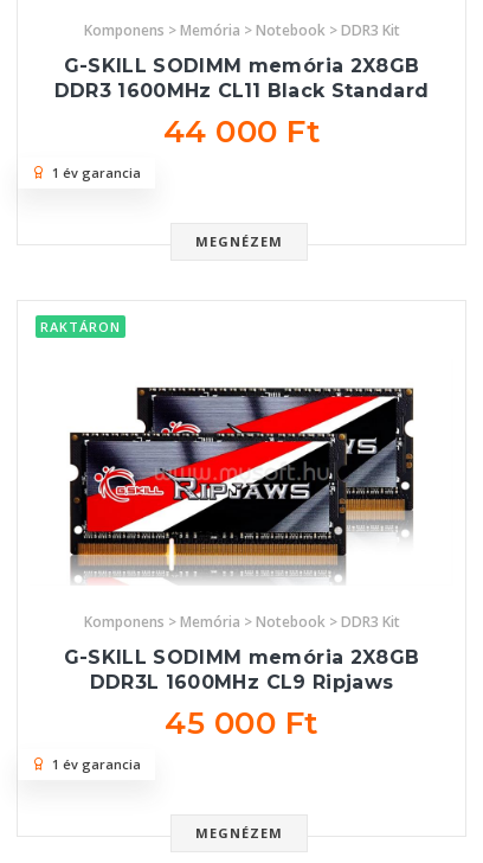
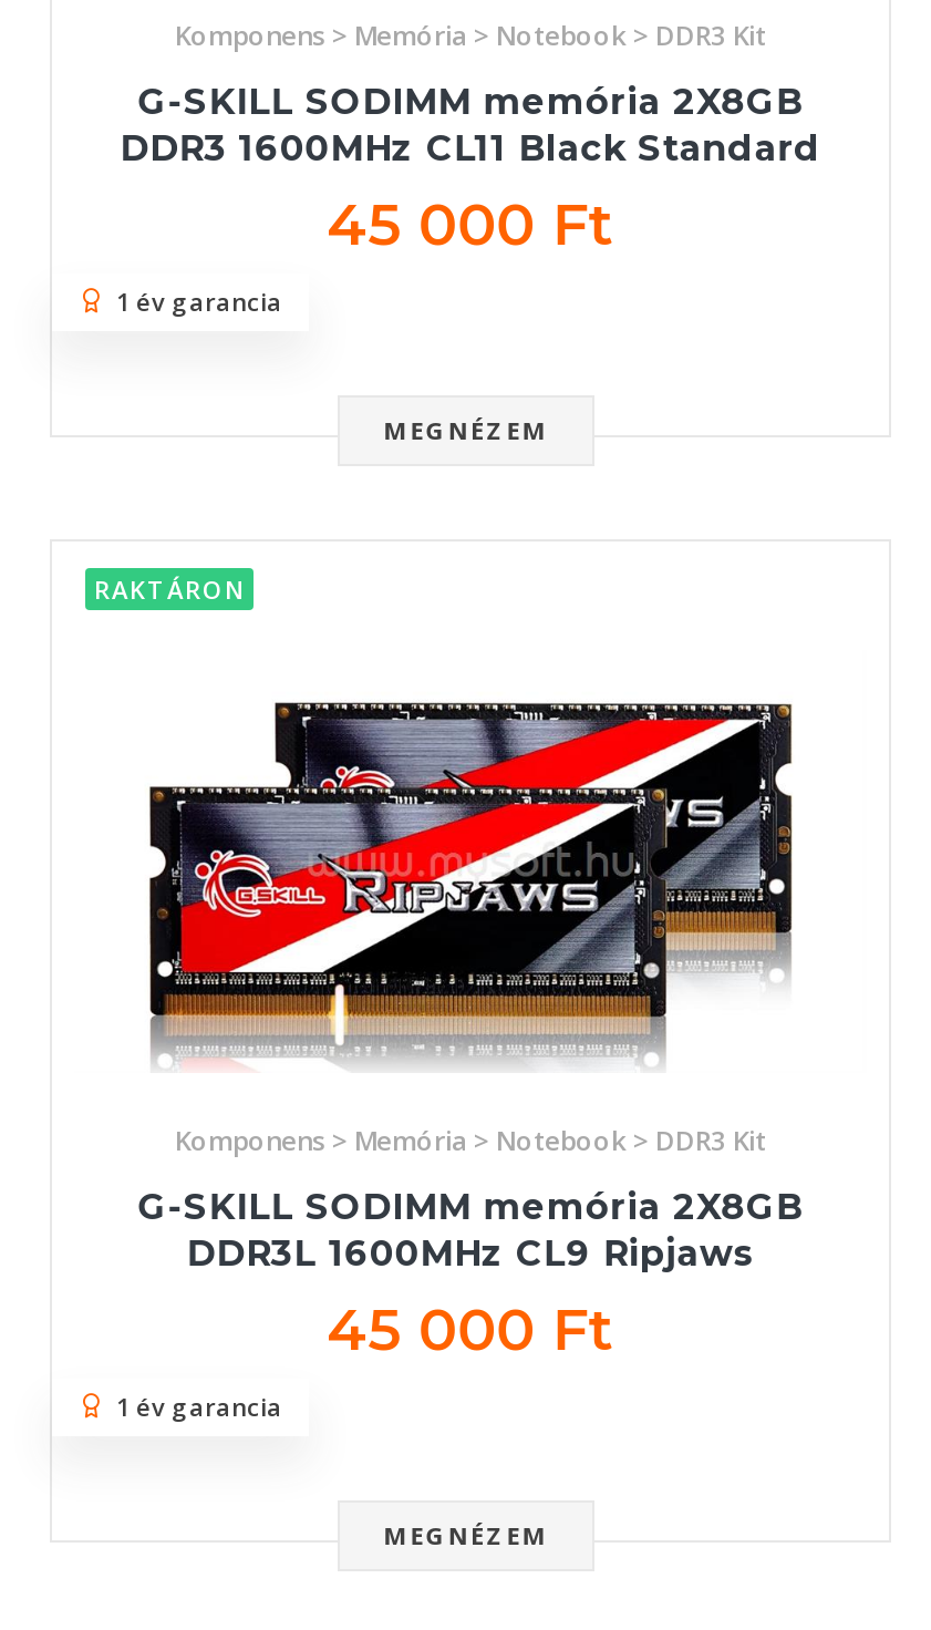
- 44 000 Ft
+ 45 000 Ft
